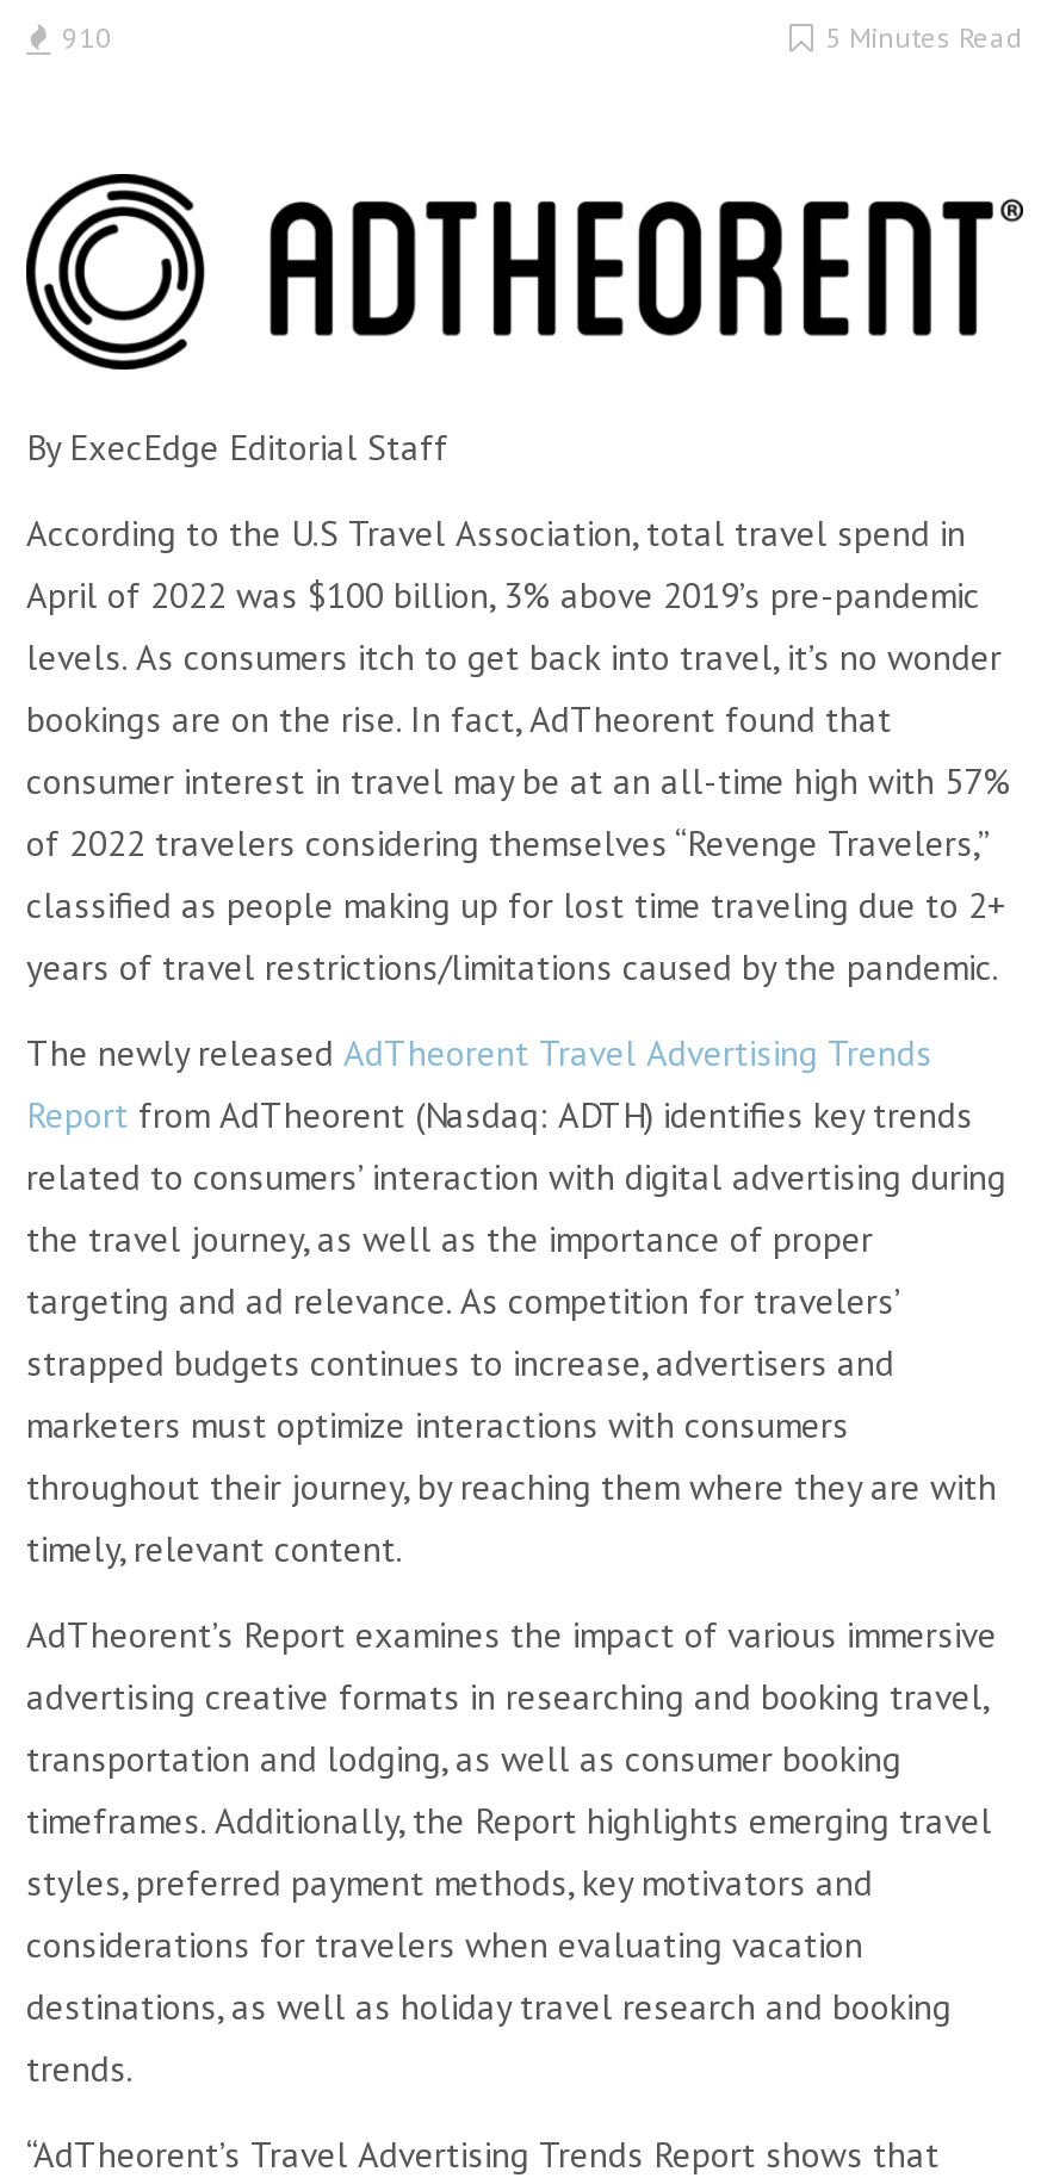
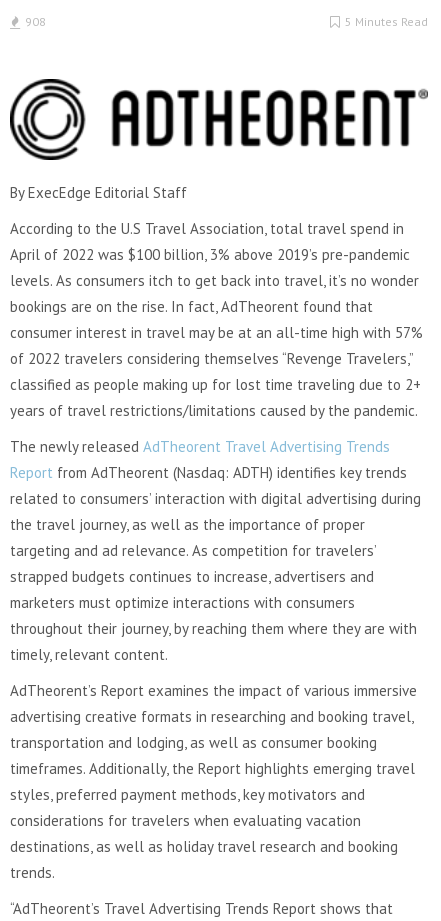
- 910
+ 908
